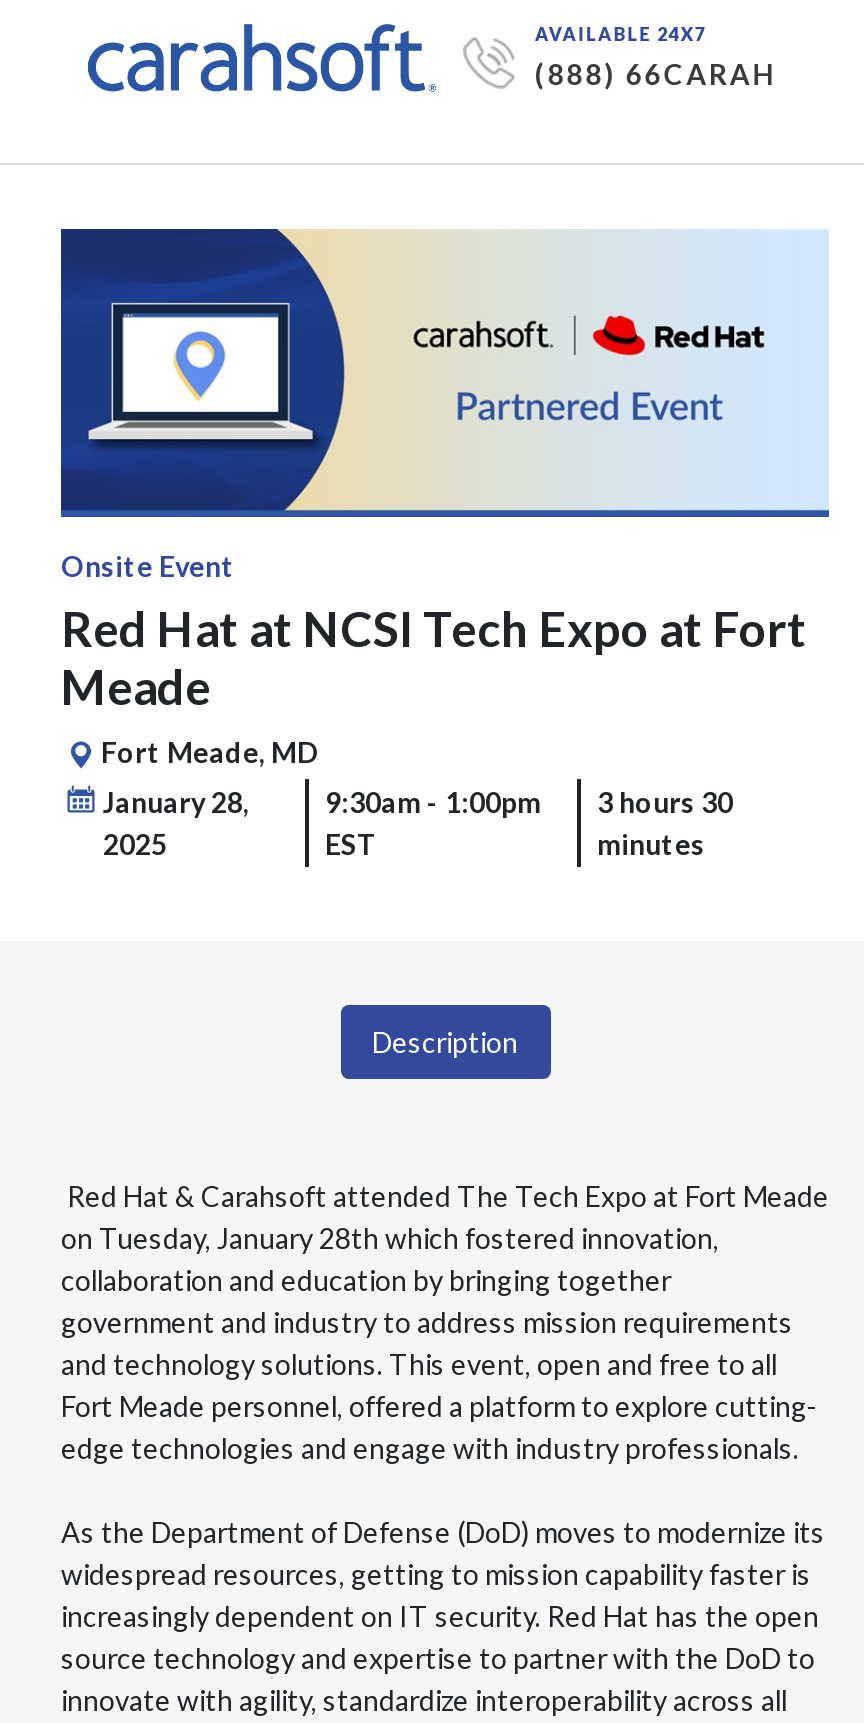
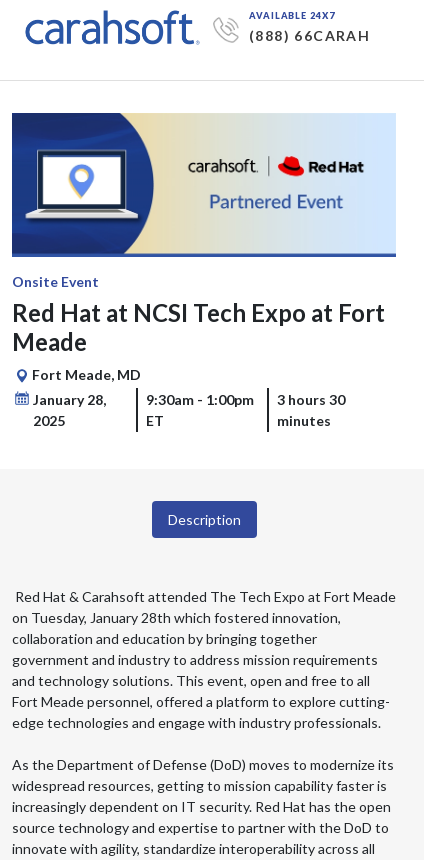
- EST
+ ET
